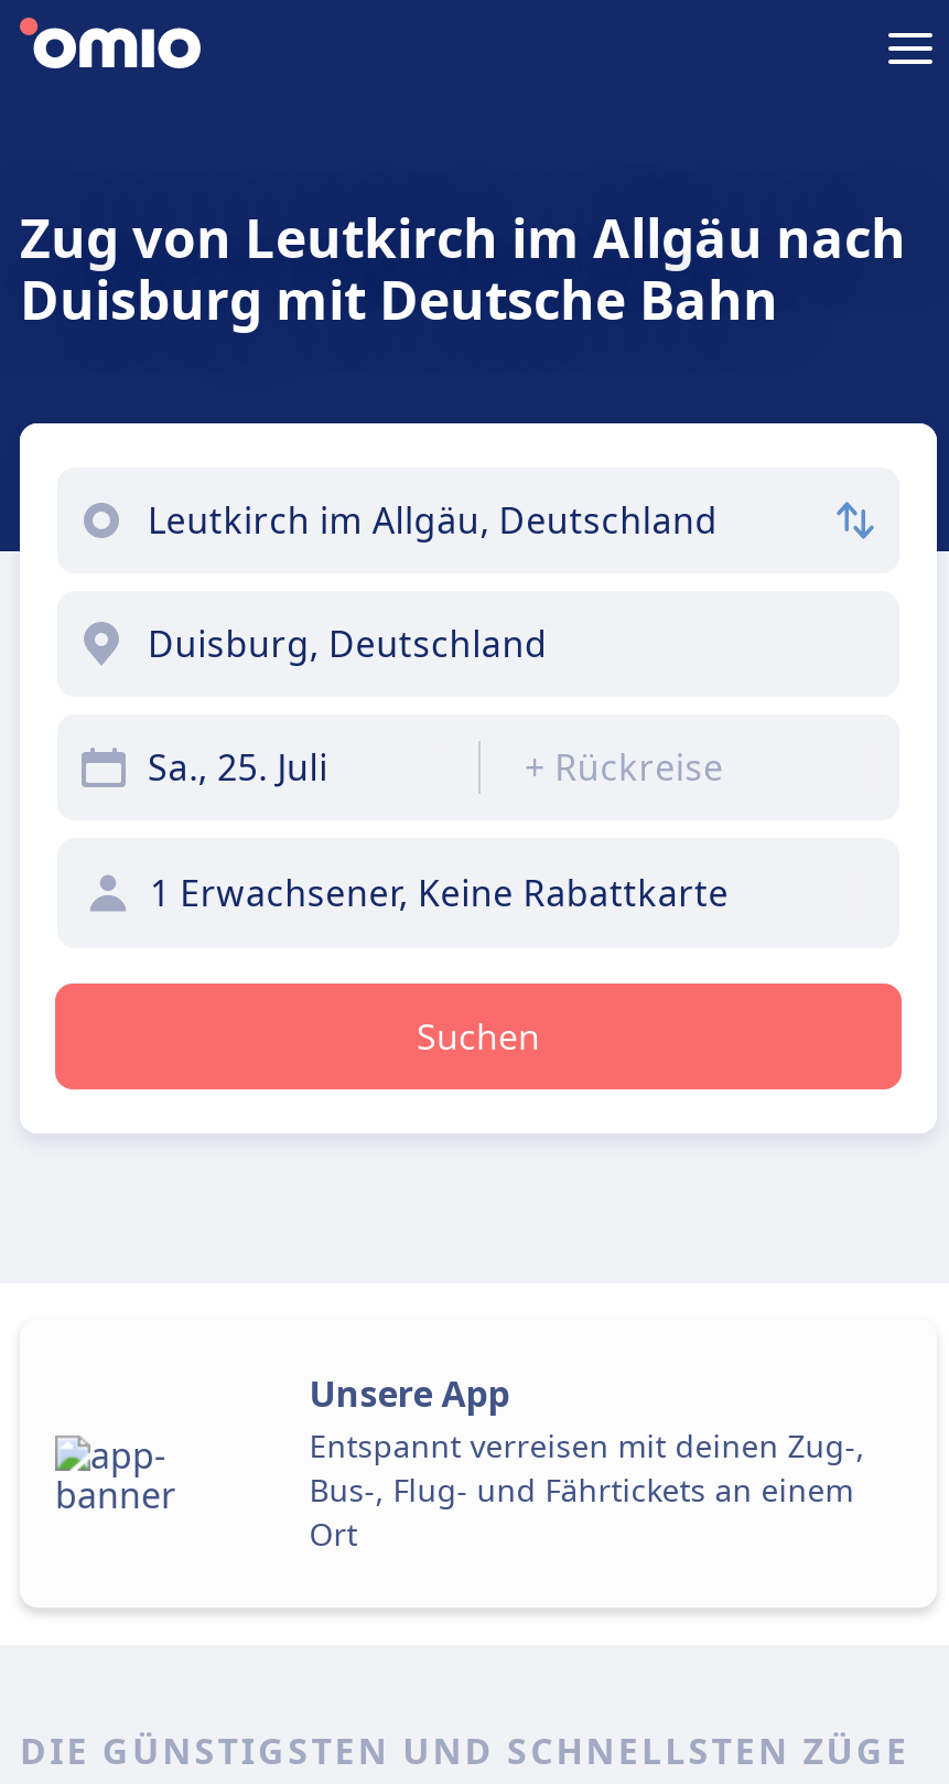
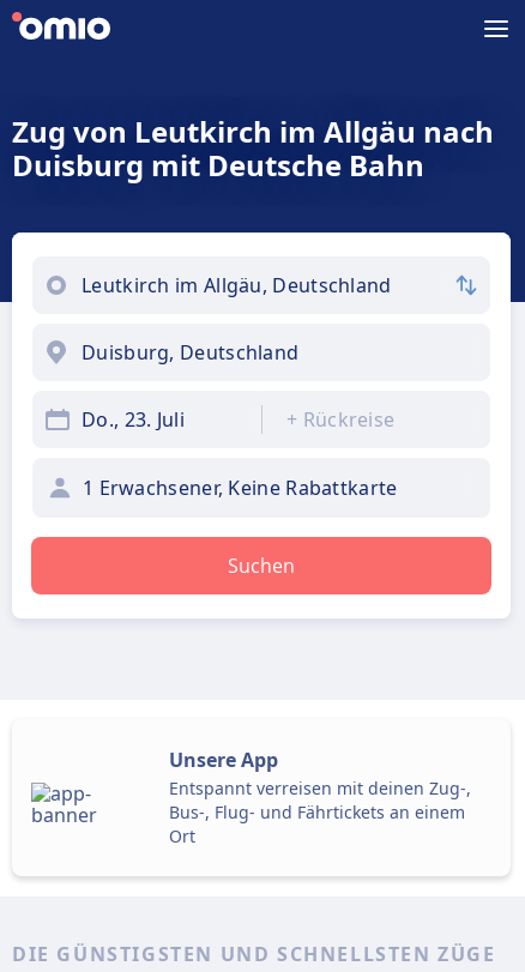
- Sa., 25. Juli
+ Do., 23. Juli
